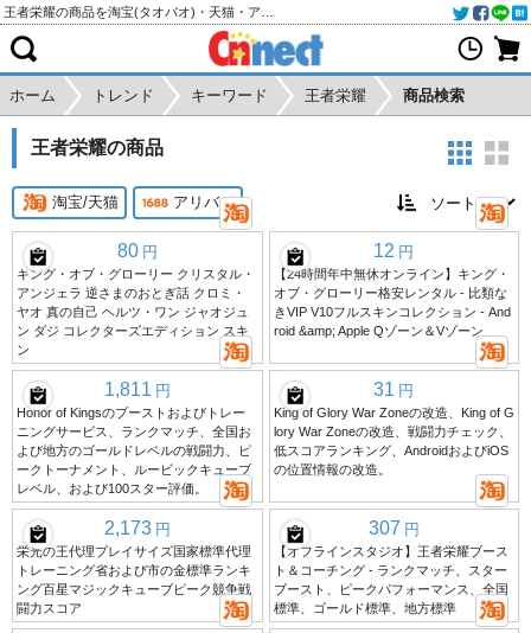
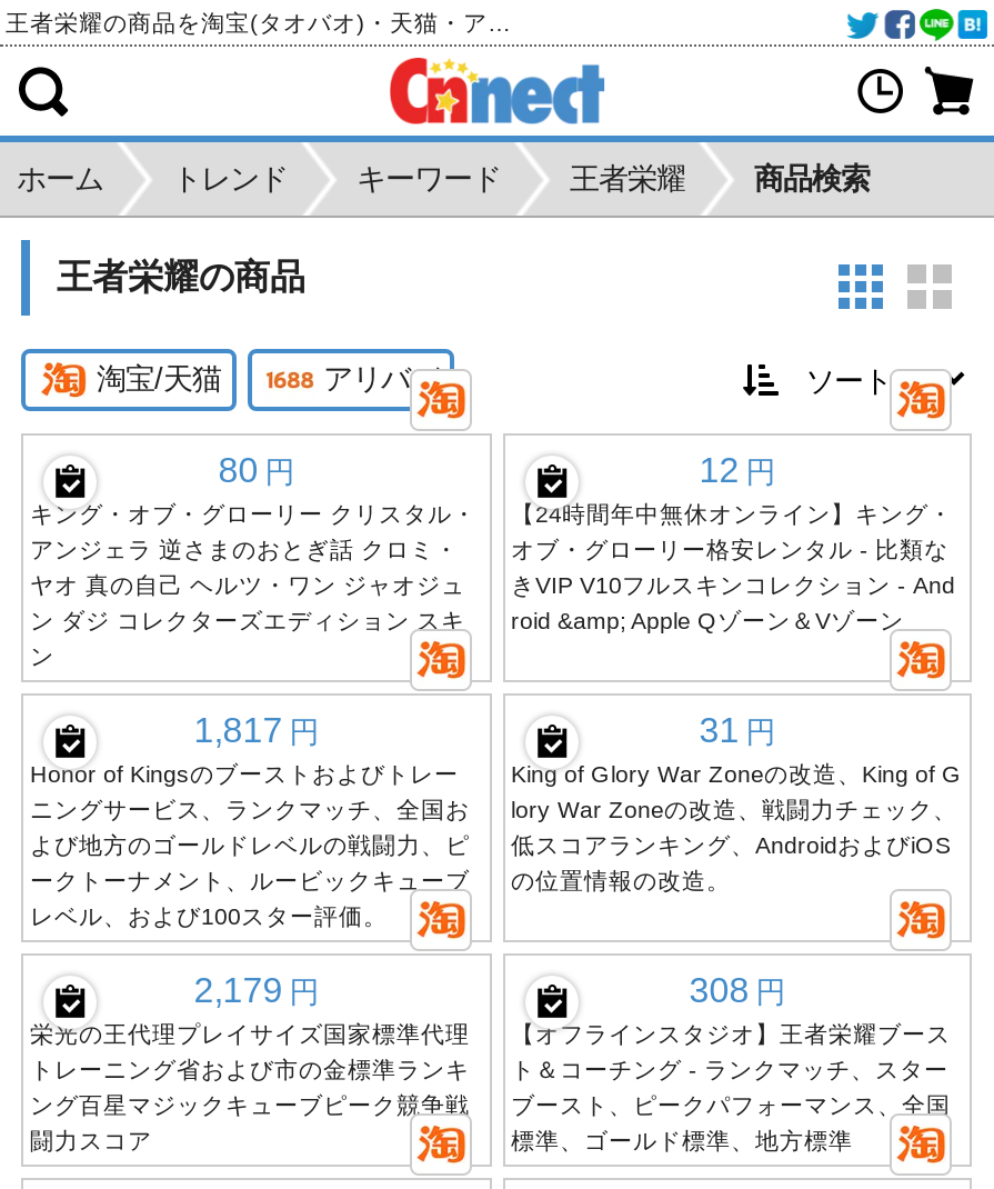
- 1,811 円
+ 1,817 円

- 2,173 円
+ 2,179 円

- 307 円
+ 308 円
